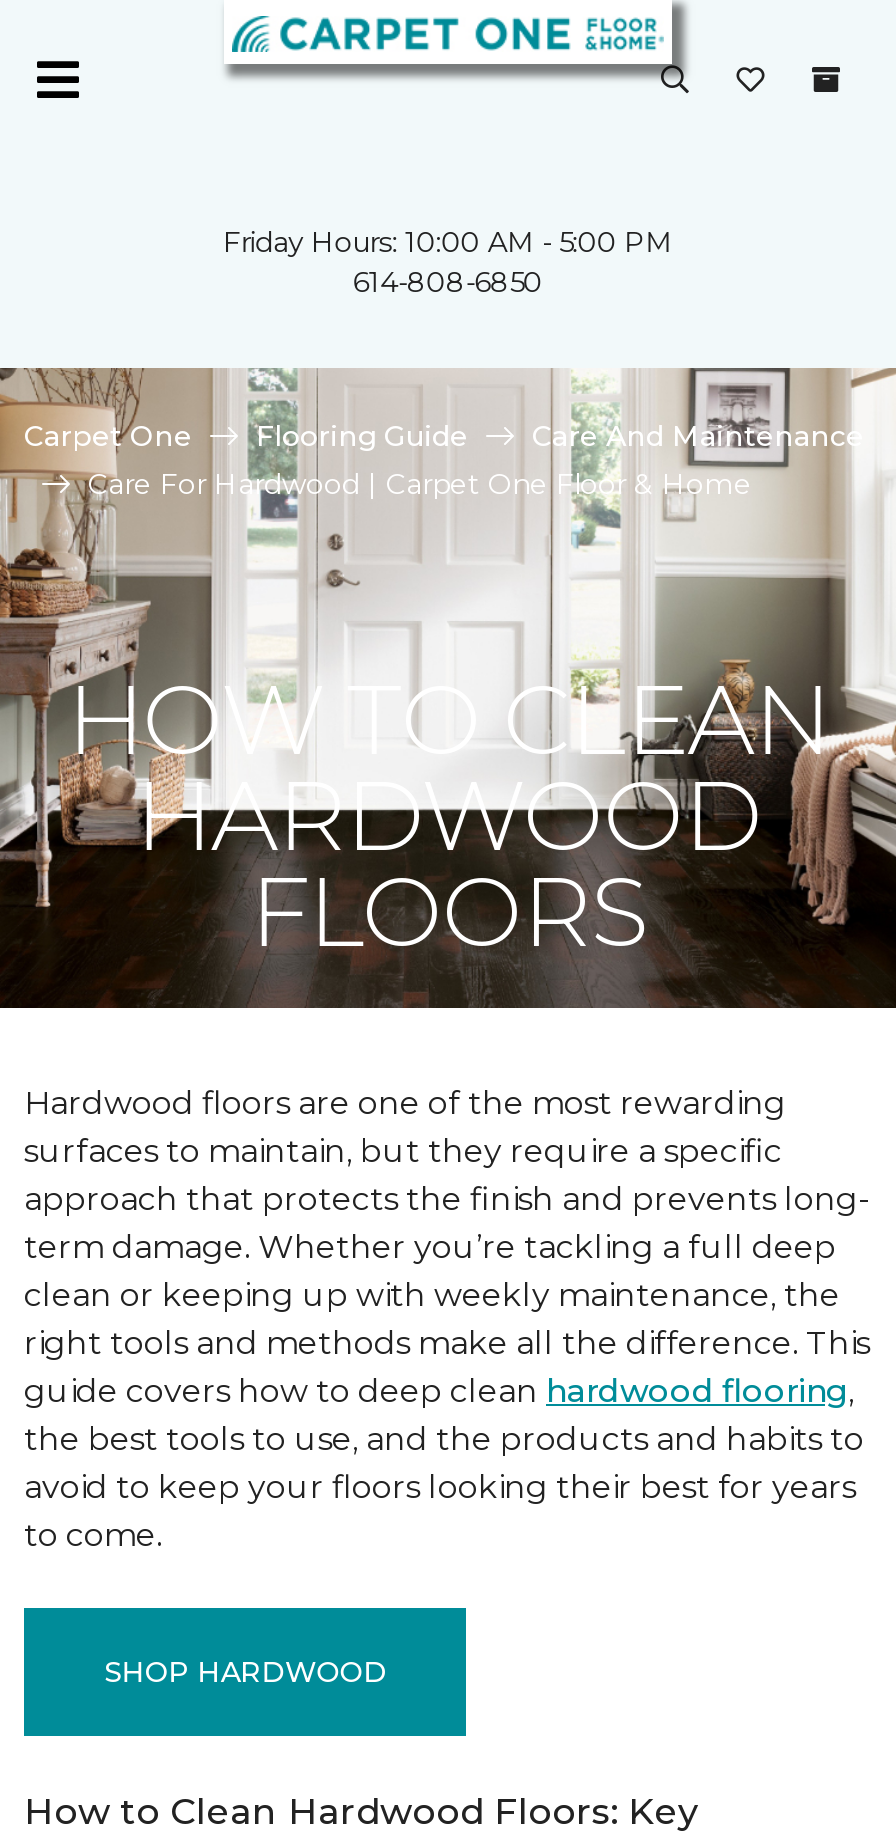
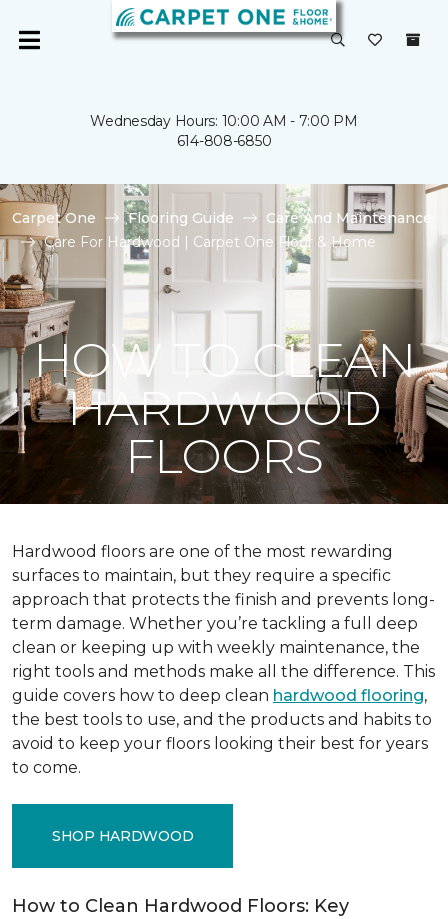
- Friday Hours: 10:00 AM - 5:00 PM
+ Wednesday Hours: 10:00 AM - 7:00 PM
